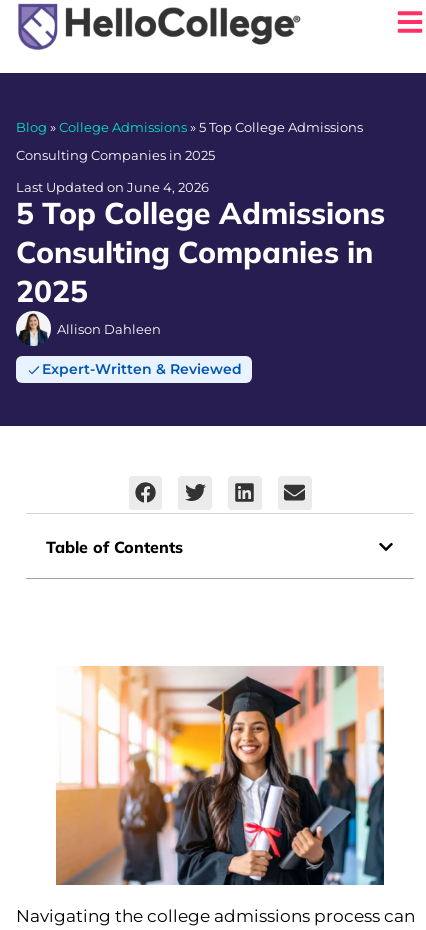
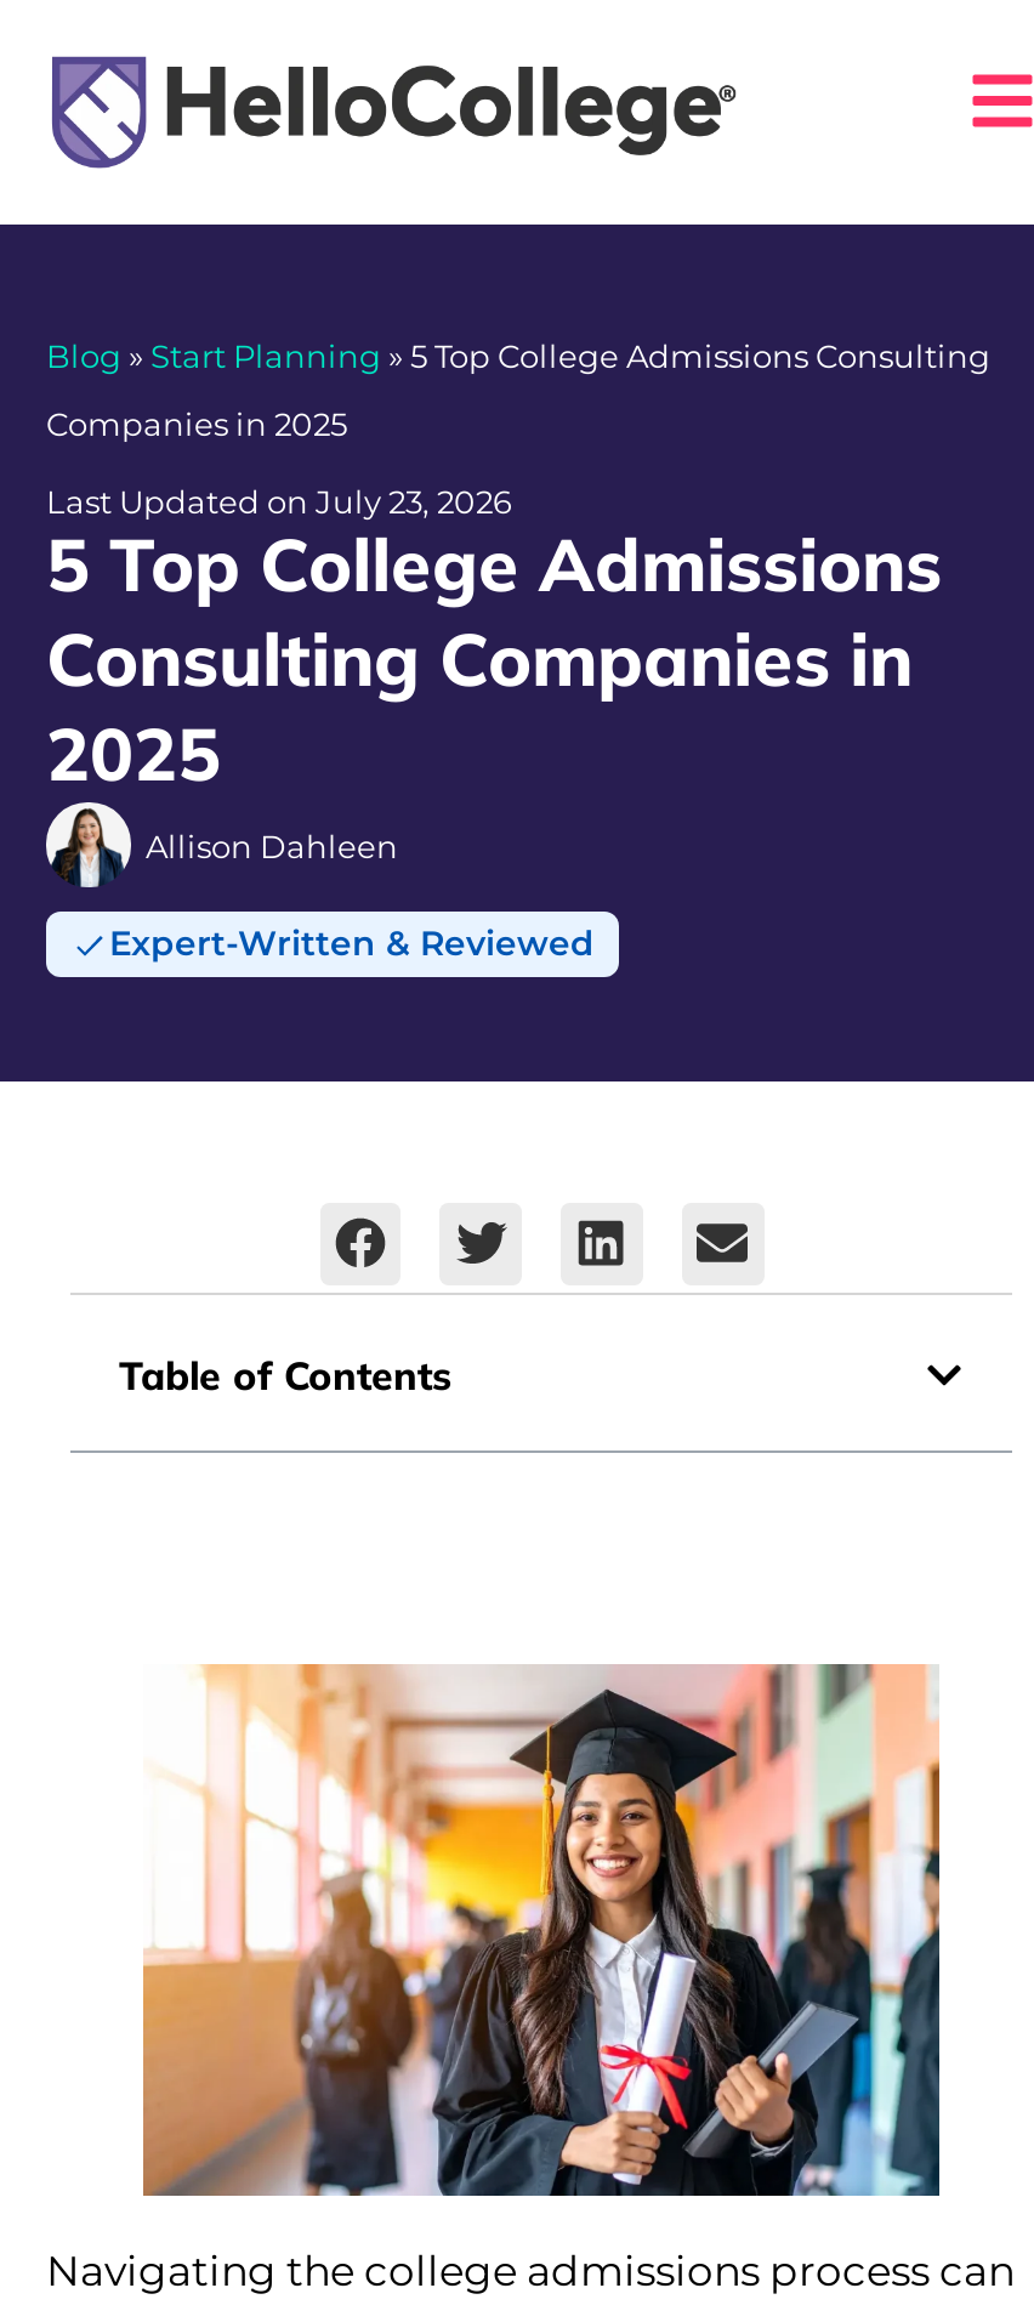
- Blog» College Admissions» 5 Top College Admissions
+ Blog» Start Planning» 5 Top College Admissions Consulting

- Consulting Companies in 2025
+ Companies in 2025

- Last Updated on June 4, 2026
+ Last Updated on July 23, 2026
